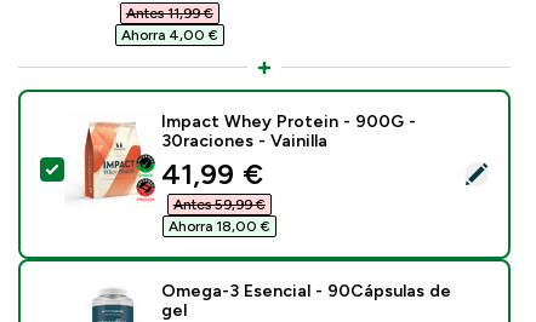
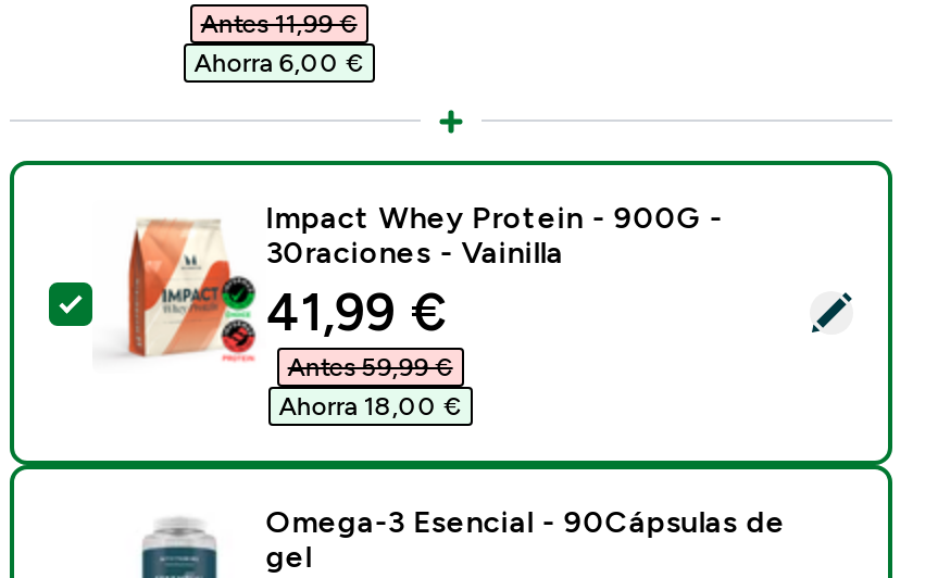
- Ahorra 4,00 €
+ Ahorra 6,00 €
